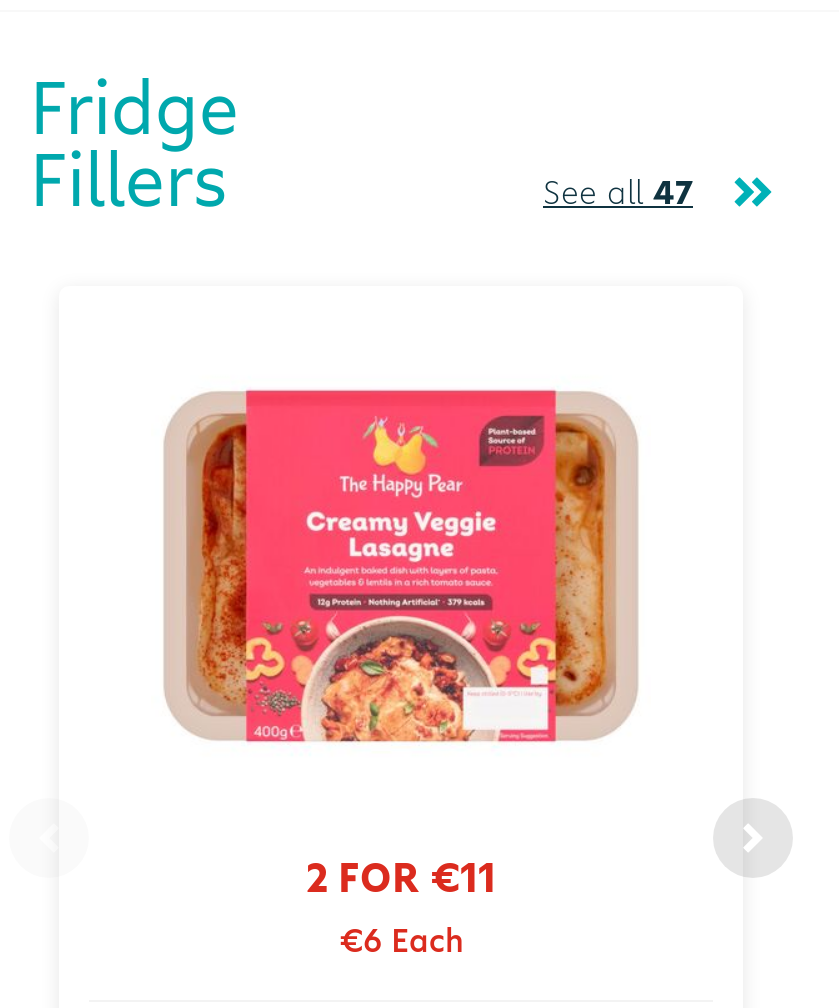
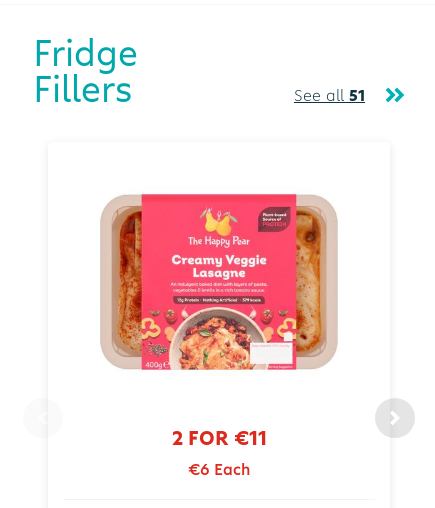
- See all 47
+ See all 51
